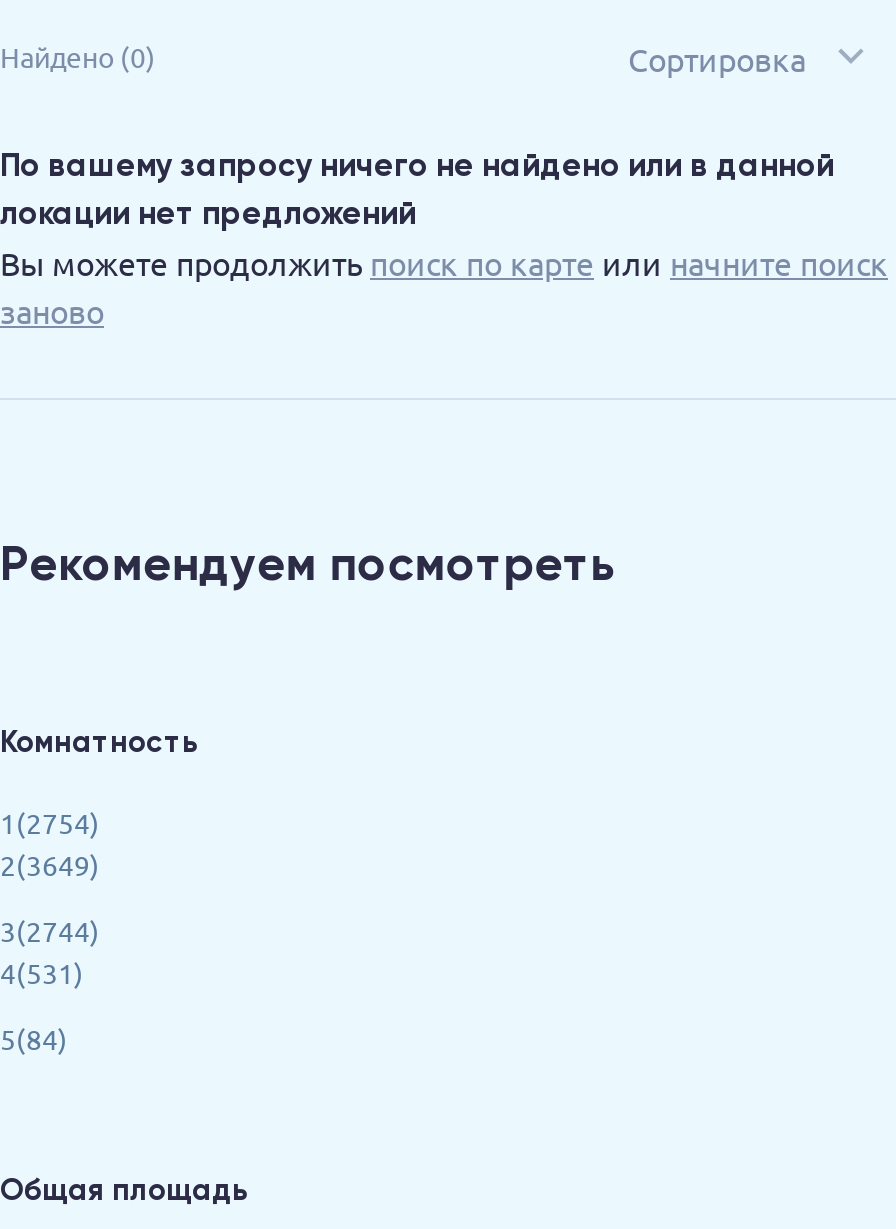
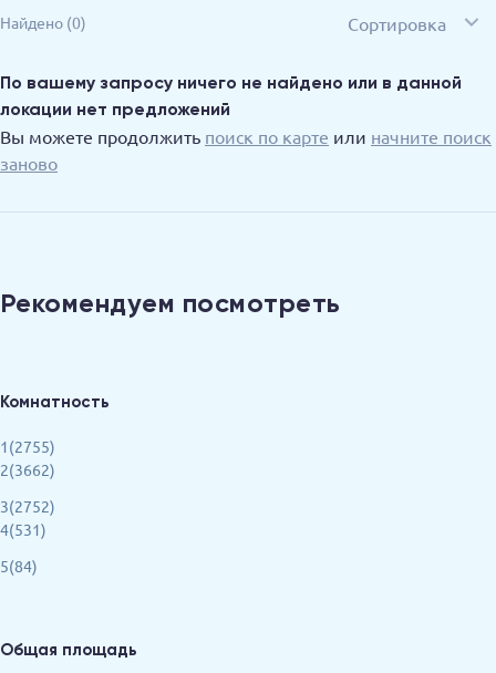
- 1(2754)
+ 1(2755)

- 2(3649)
+ 2(3662)

- 3(2744)
+ 3(2752)
